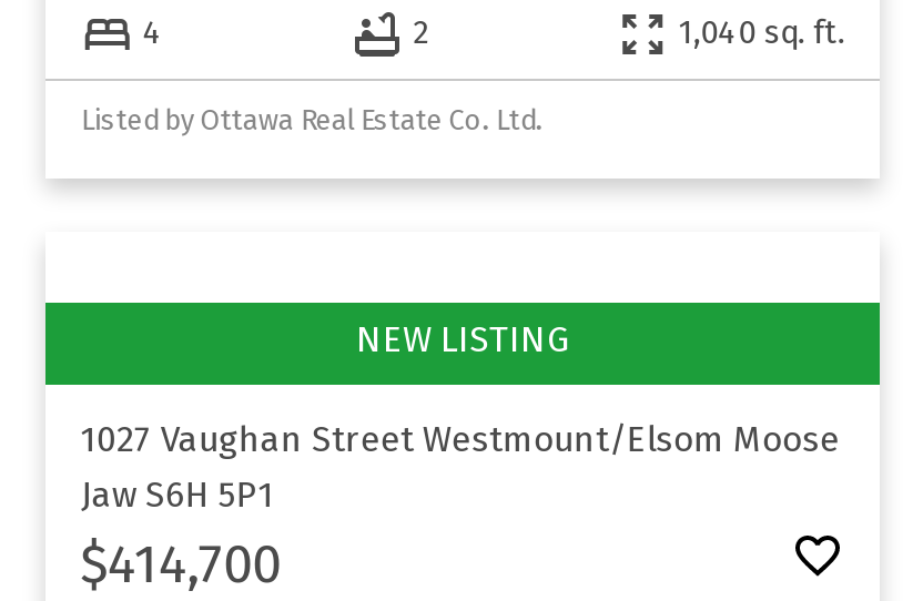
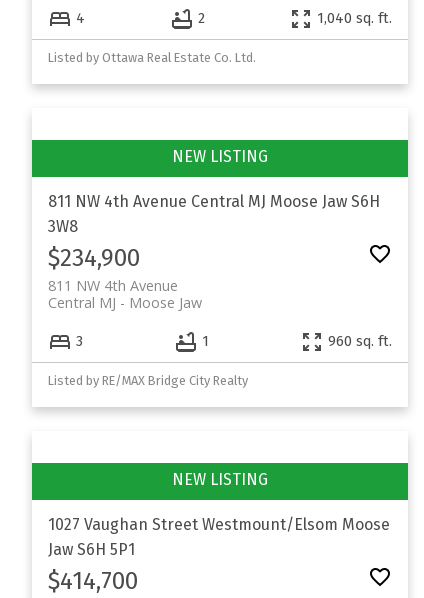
+ 811 NW 4th Avenue Central MJ Moose Jaw S6H
+ 3W8
+ $234,900
+ 811 NW 4th Avenue
+ Moose Jaw
+ Central MJ
+ 3
+ 1
+ 960 sq. ft.
+ Listed by RE/MAX Bridge City Realty
